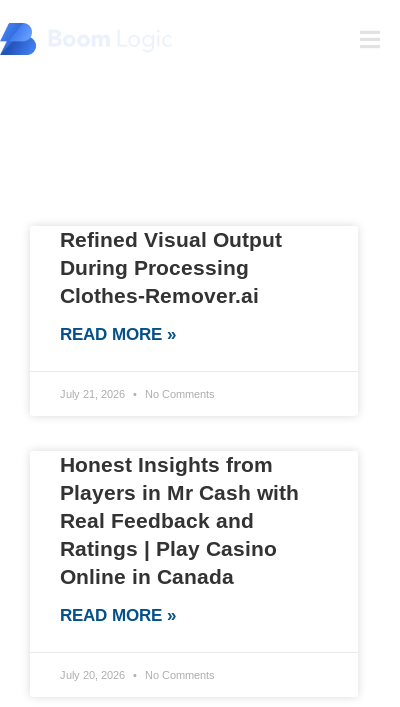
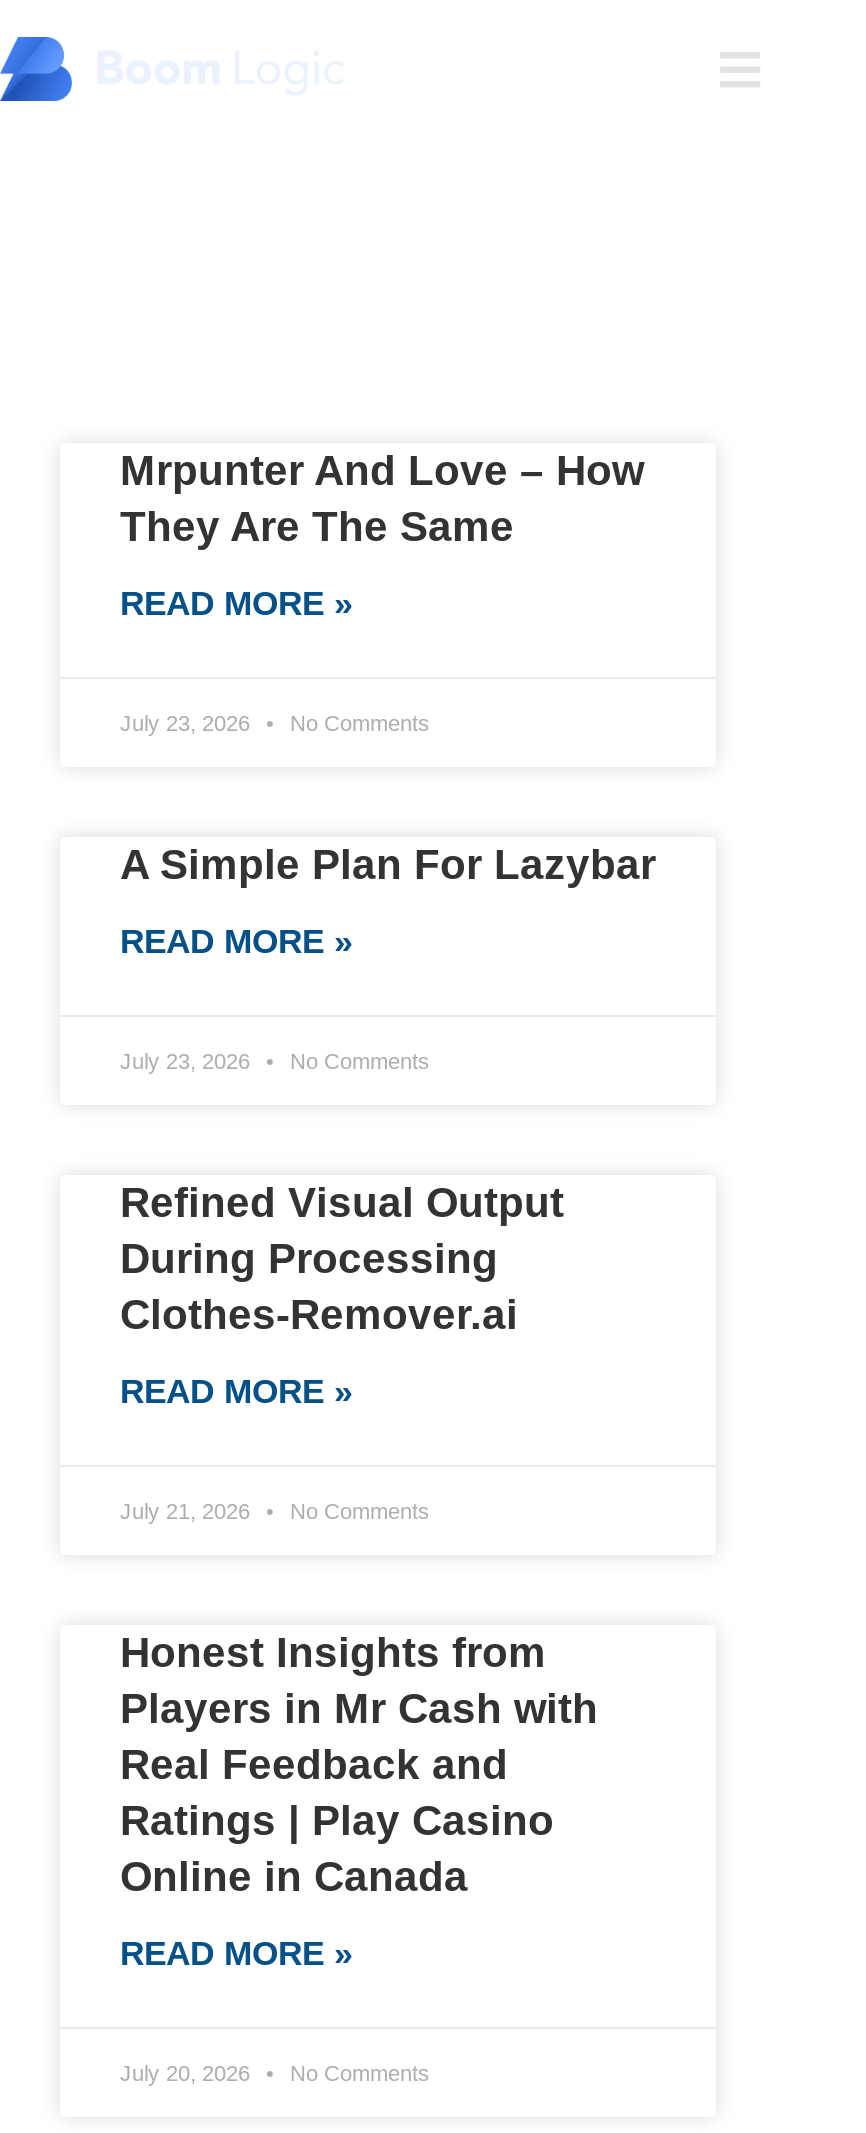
+ Mrpunter And Love – How
+ They Are The Same
+ READ MORE »
+ July 23, 2026
+ No Comments
+ A Simple Plan For Lazybar
+ READ MORE »
+ July 23, 2026
+ No Comments
